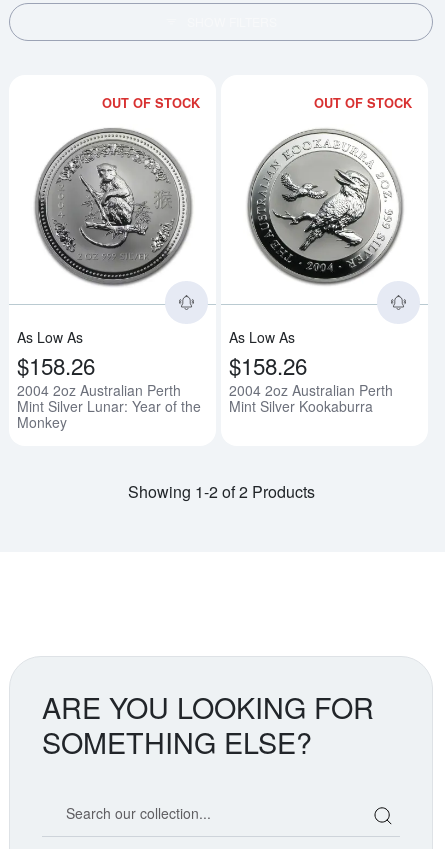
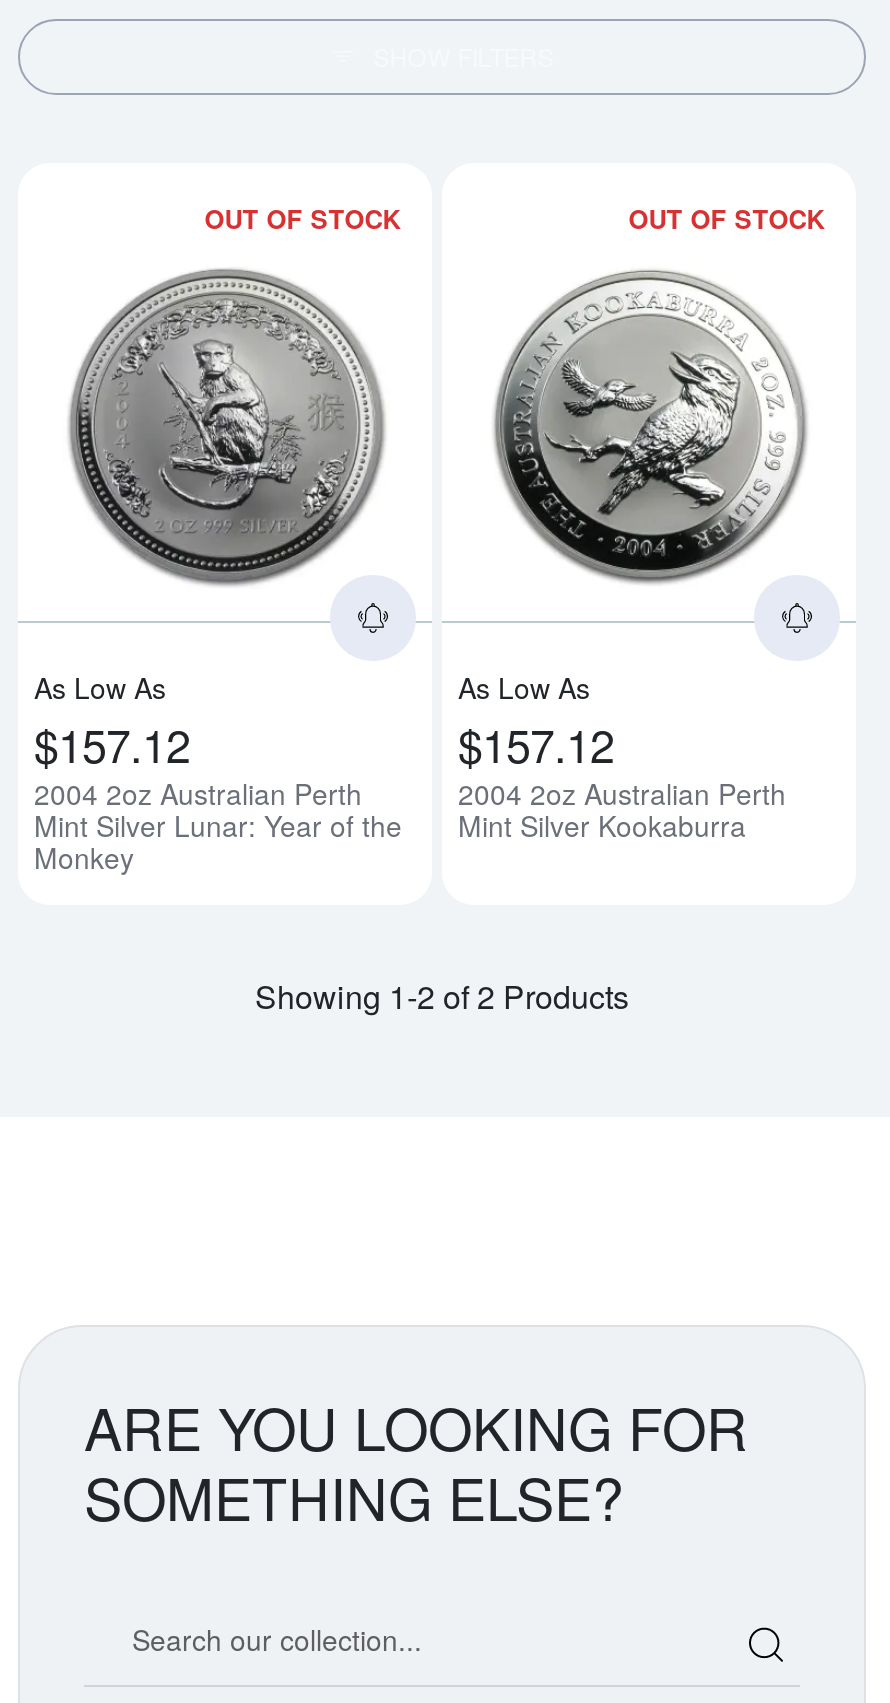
- $158.26
+ $157.12

- $158.26
+ $157.12
